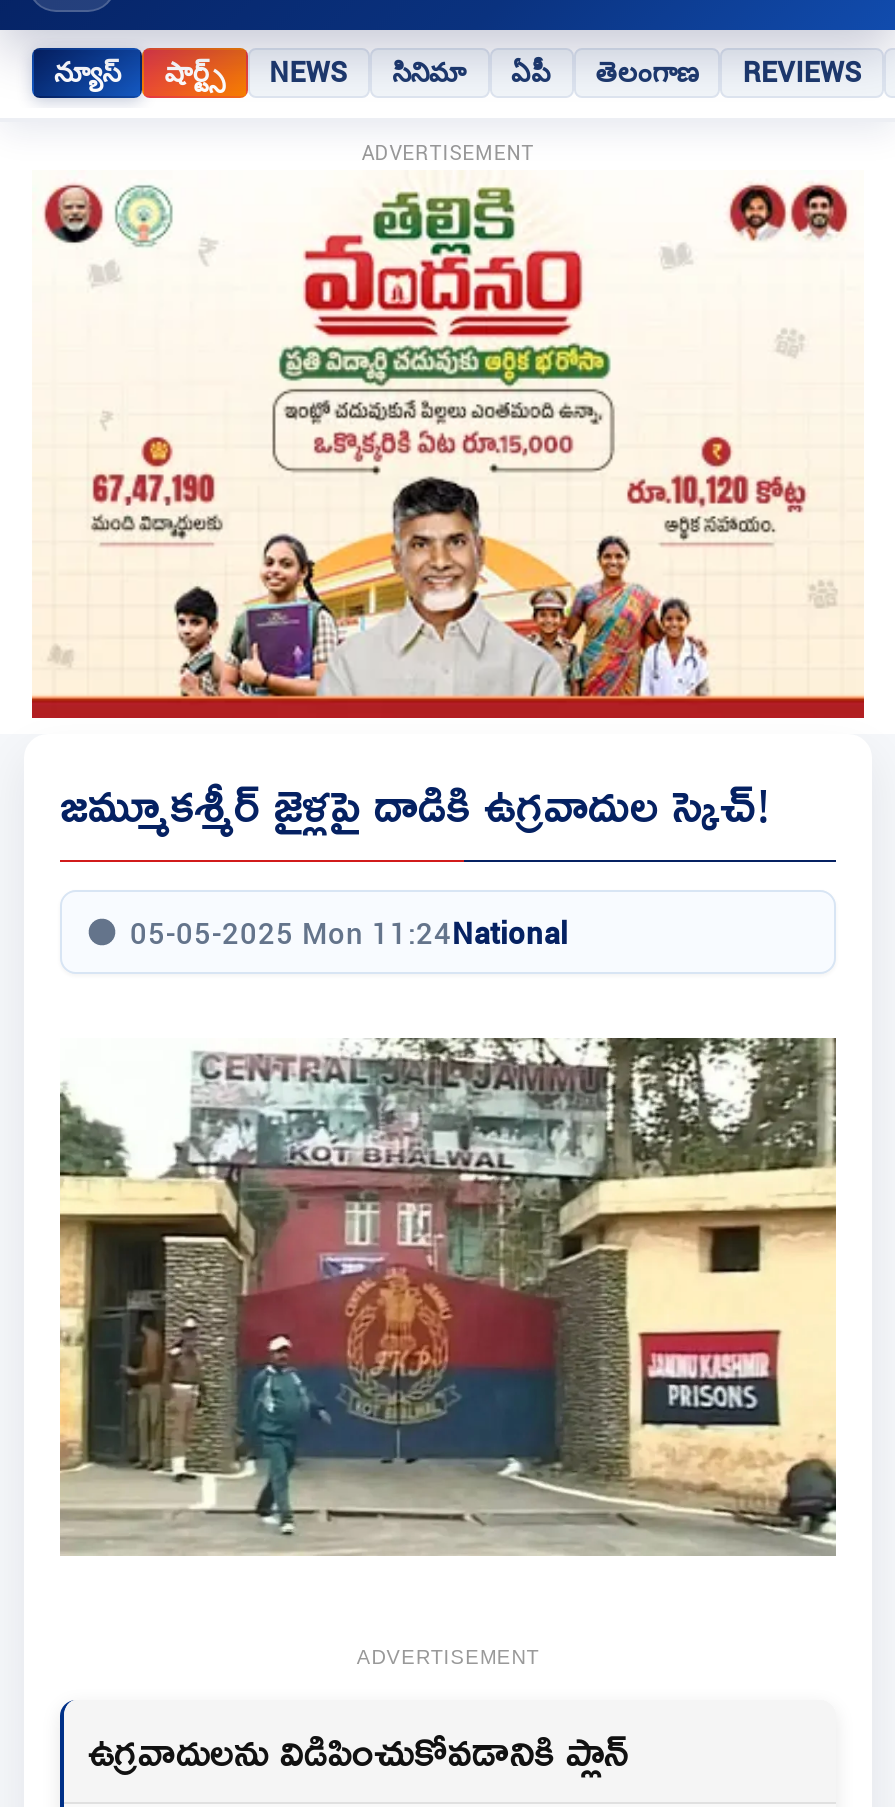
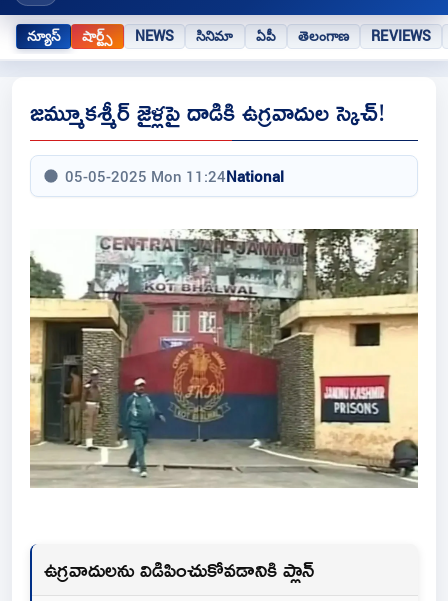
- ADVERTISEMENT

- [image]

- ADVERTISEMENT
